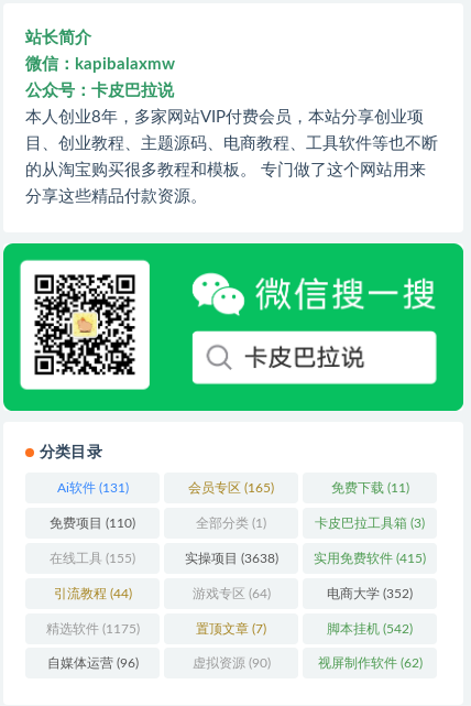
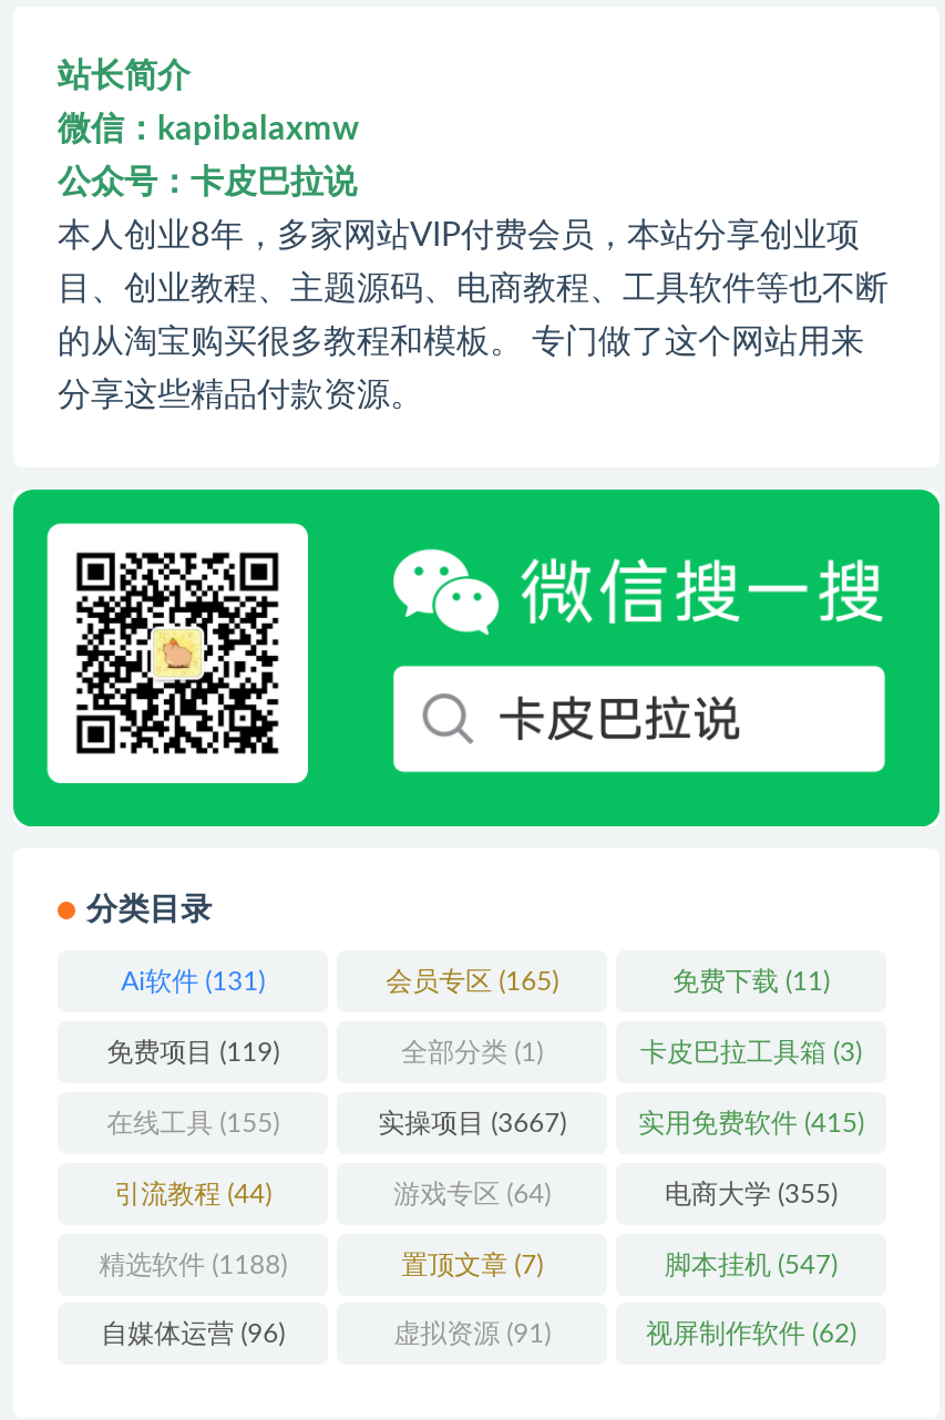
- 免费项目(110)
+ 免费项目(119)

- 实操项目(3638)
+ 实操项目(3667)

- 电商大学(352)
+ 电商大学(355)

- 精选软件(1175)
+ 精选软件(1188)

- 脚本挂机(542)
+ 脚本挂机(547)

- 虚拟资源(90)
+ 虚拟资源(91)
